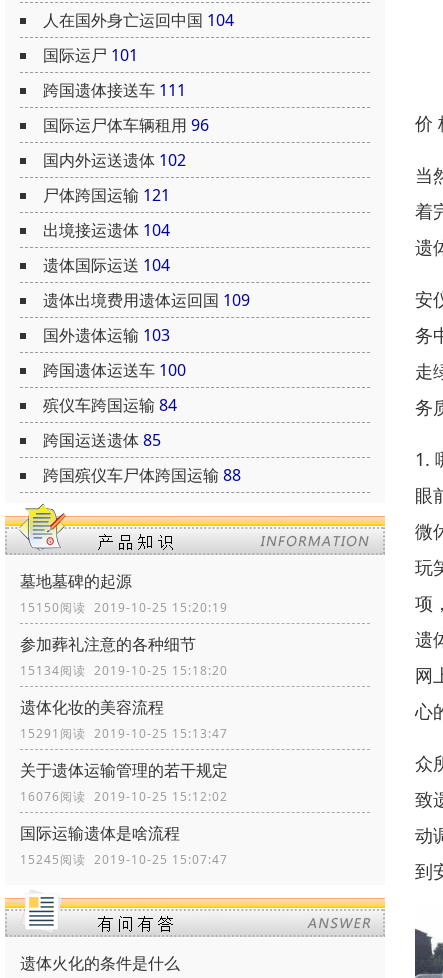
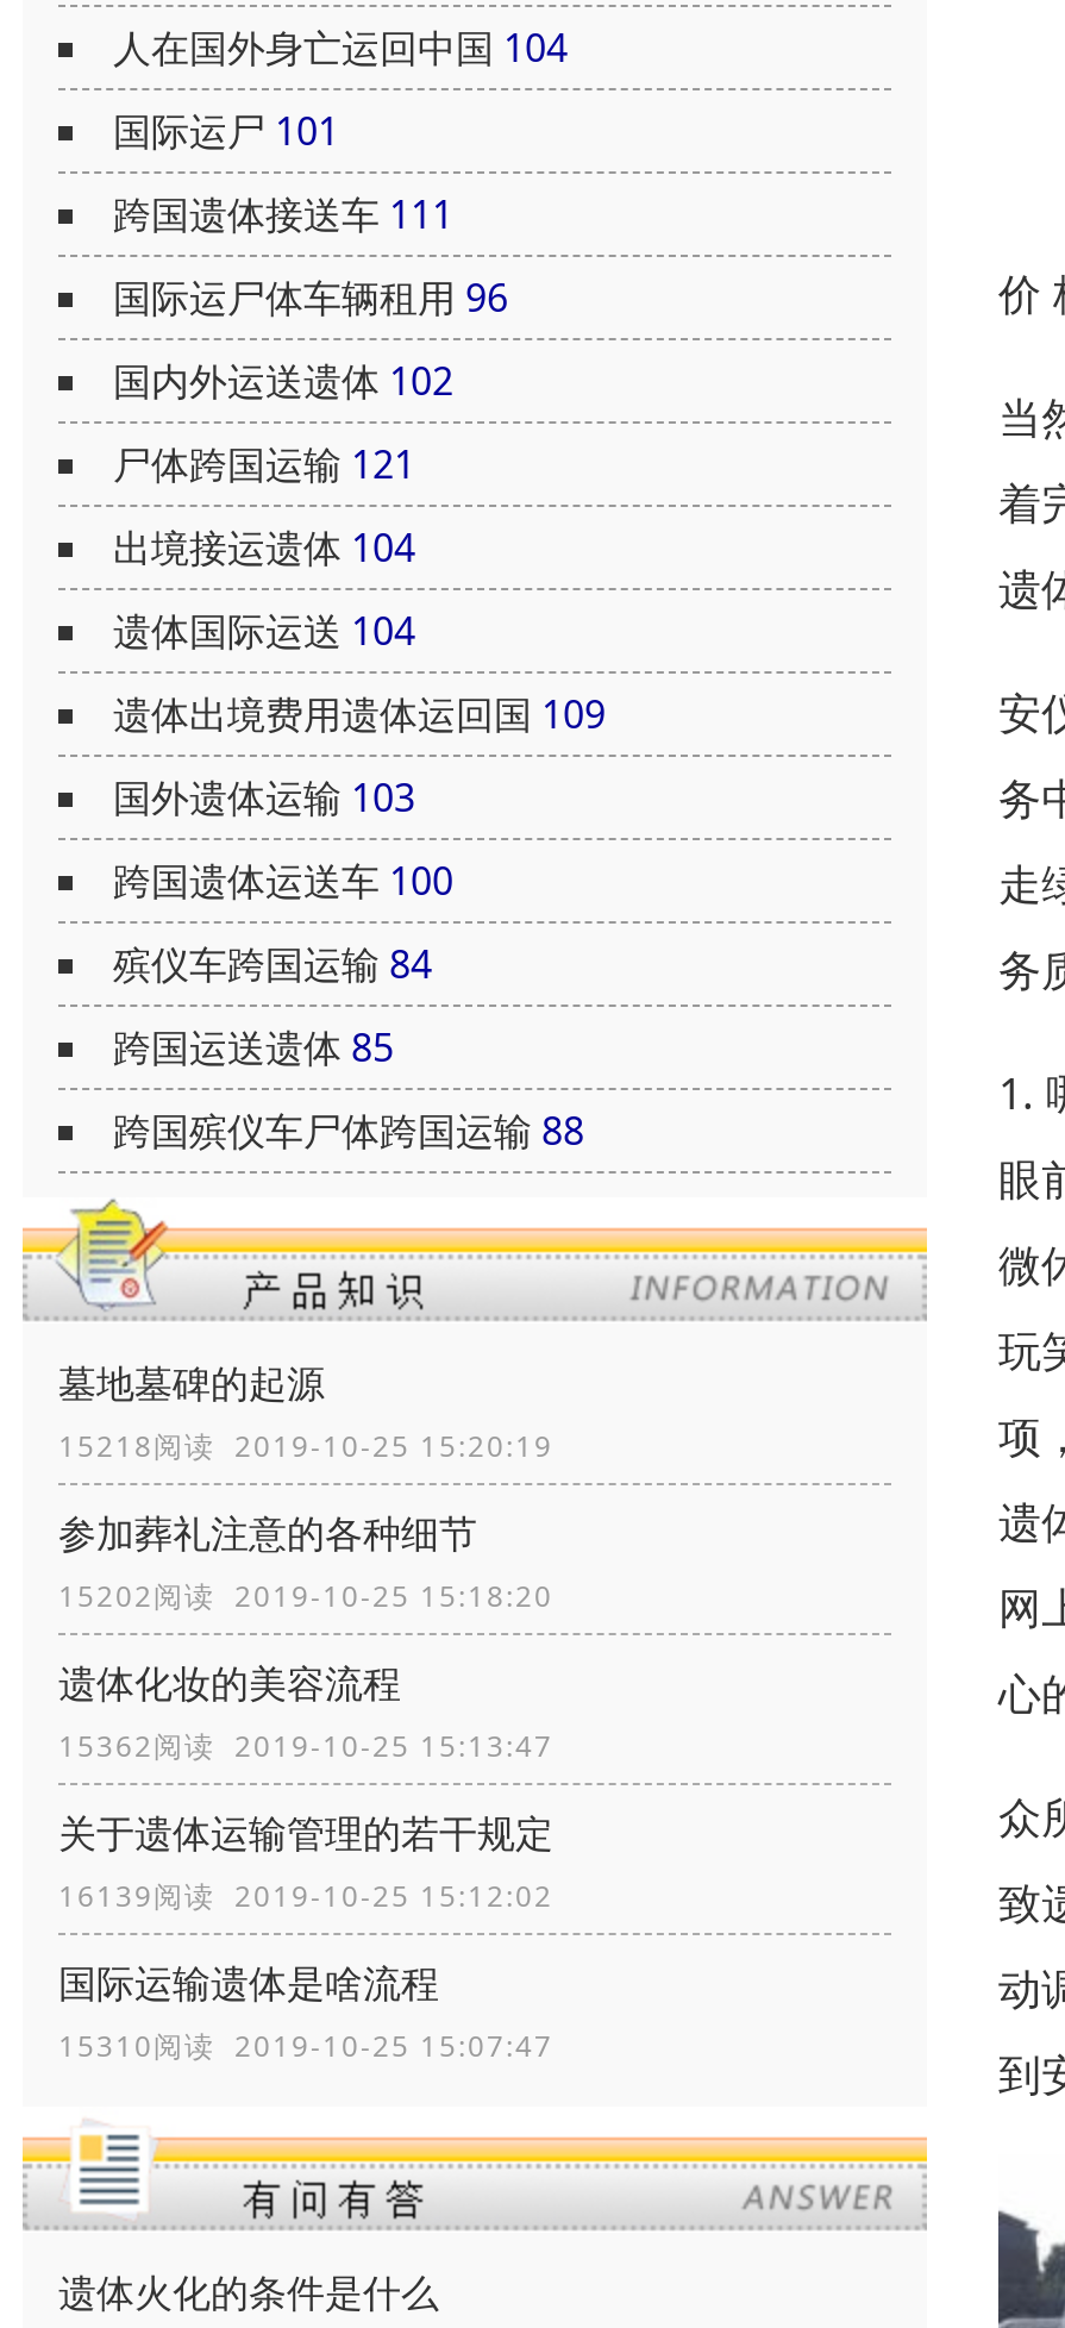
- 15150阅读 2019-10-25 15:20:19
+ 15218阅读 2019-10-25 15:20:19

- 15134阅读 2019-10-25 15:18:20
+ 15202阅读 2019-10-25 15:18:20

- 15291阅读 2019-10-25 15:13:47
+ 15362阅读 2019-10-25 15:13:47

- 16076阅读 2019-10-25 15:12:02
+ 16139阅读 2019-10-25 15:12:02

- 15245阅读 2019-10-25 15:07:47
+ 15310阅读 2019-10-25 15:07:47
